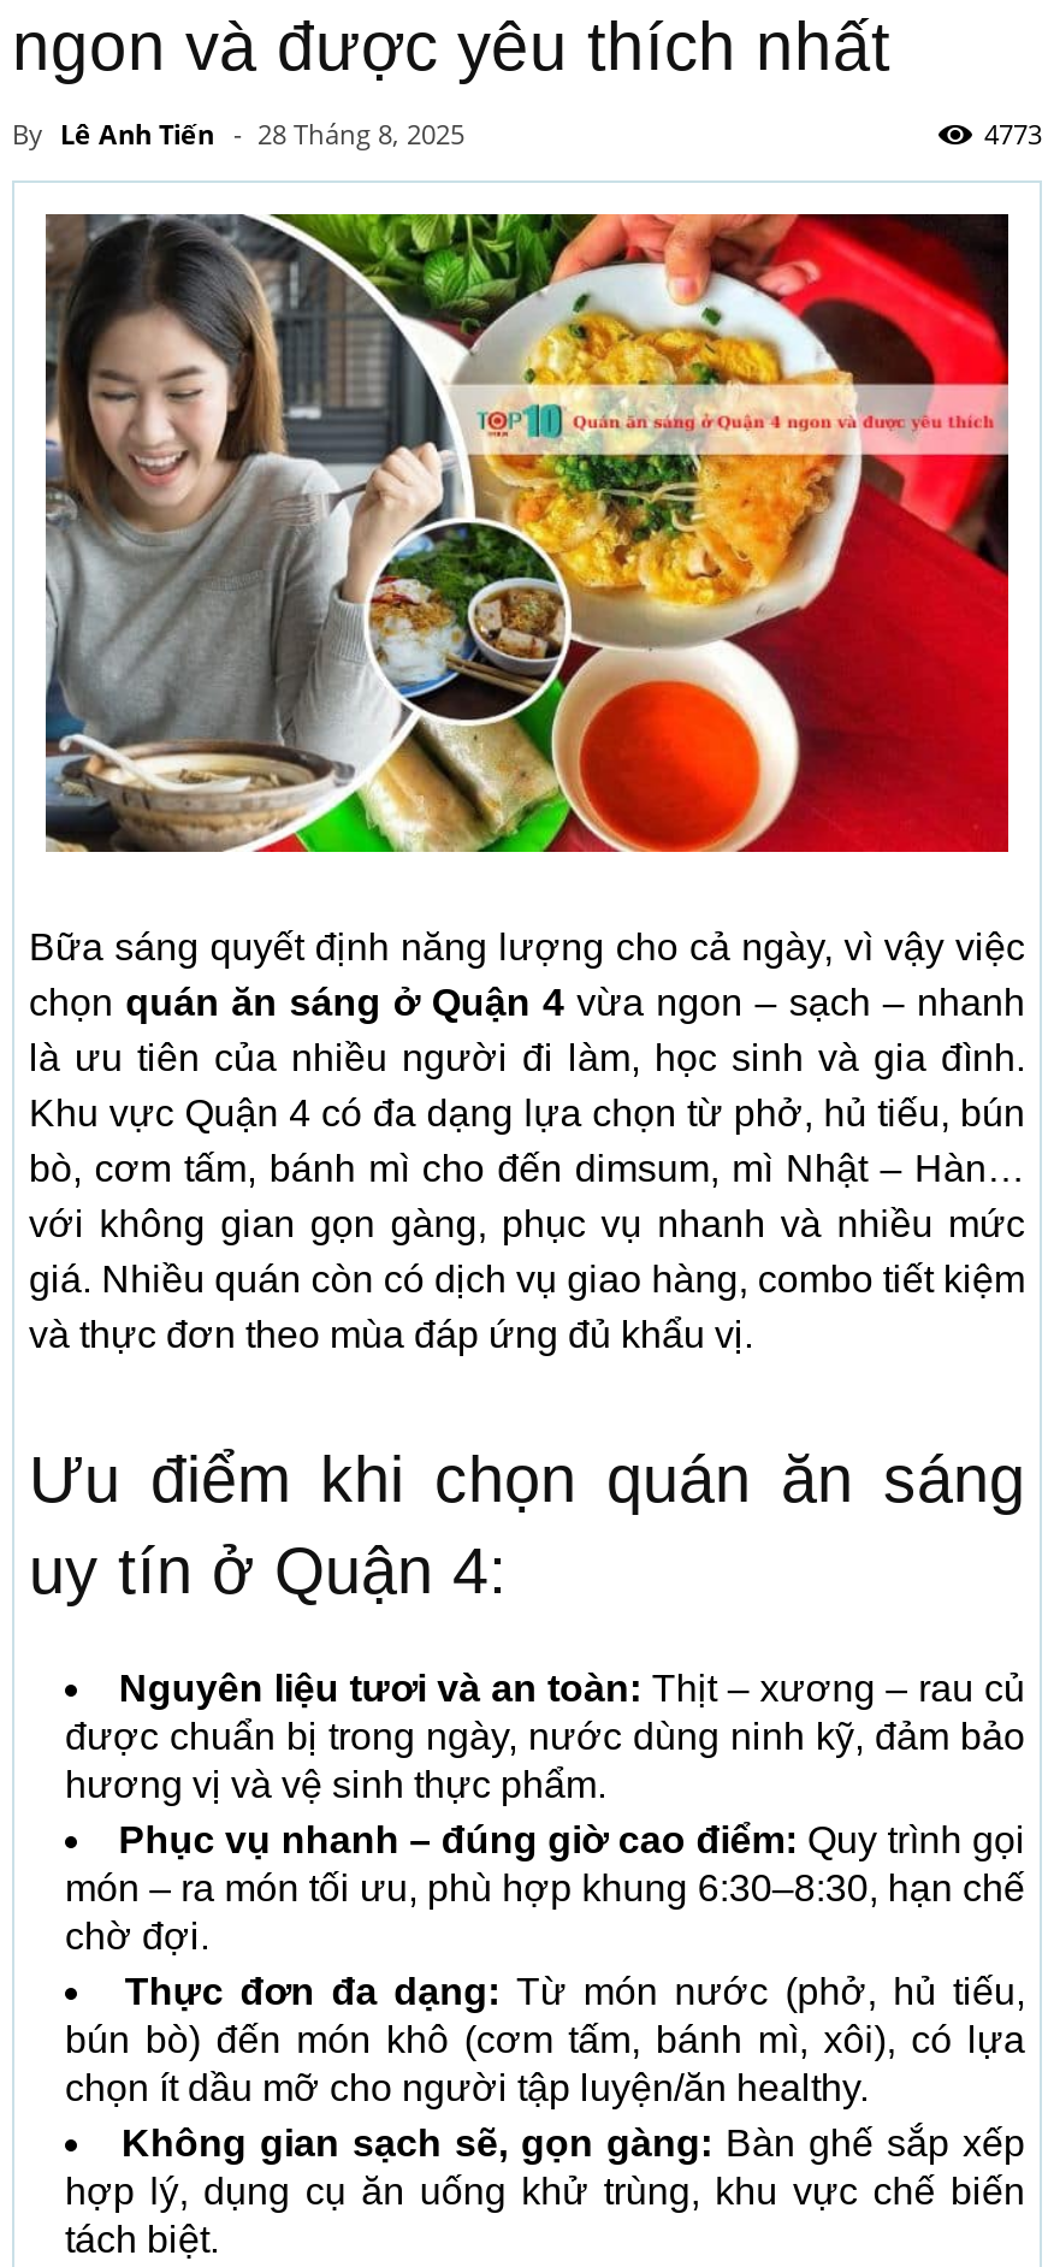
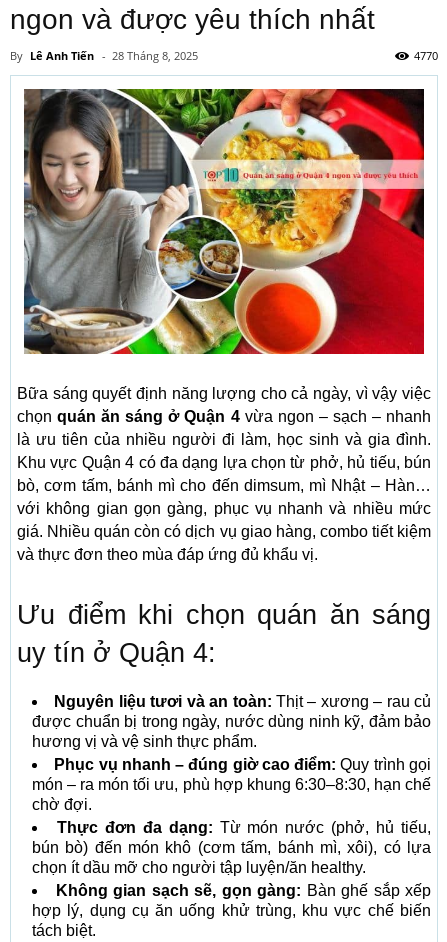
- 4773
+ 4770
